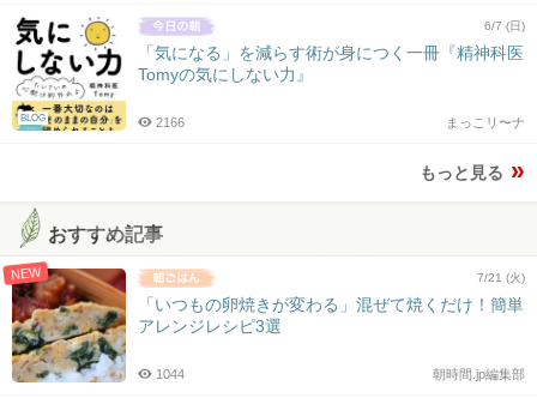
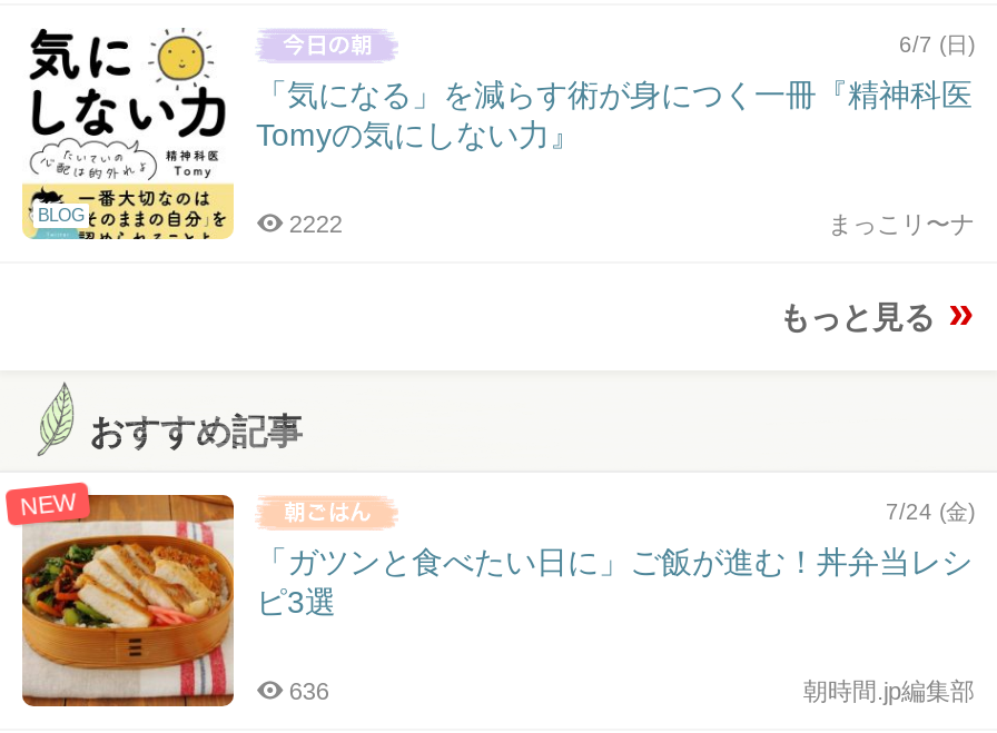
- 2166
+ 2222

- [image]
- 「いつもの卵焼きが変わる」混ぜて焼くだけ！簡単
- アレンジレシピ3選
+ [image]
+ 「ガツンと食べたい日に」ご飯が進む！丼弁当レシ
+ ピ3選

- 7/21 (火)
+ 7/24 (金)

- 1044
+ 636
